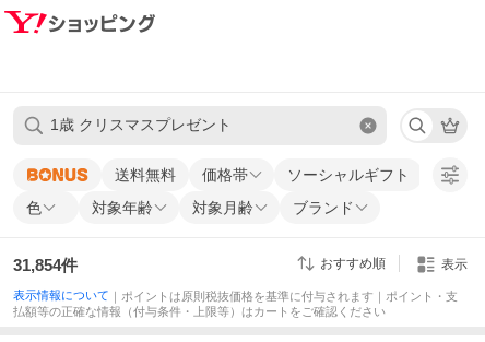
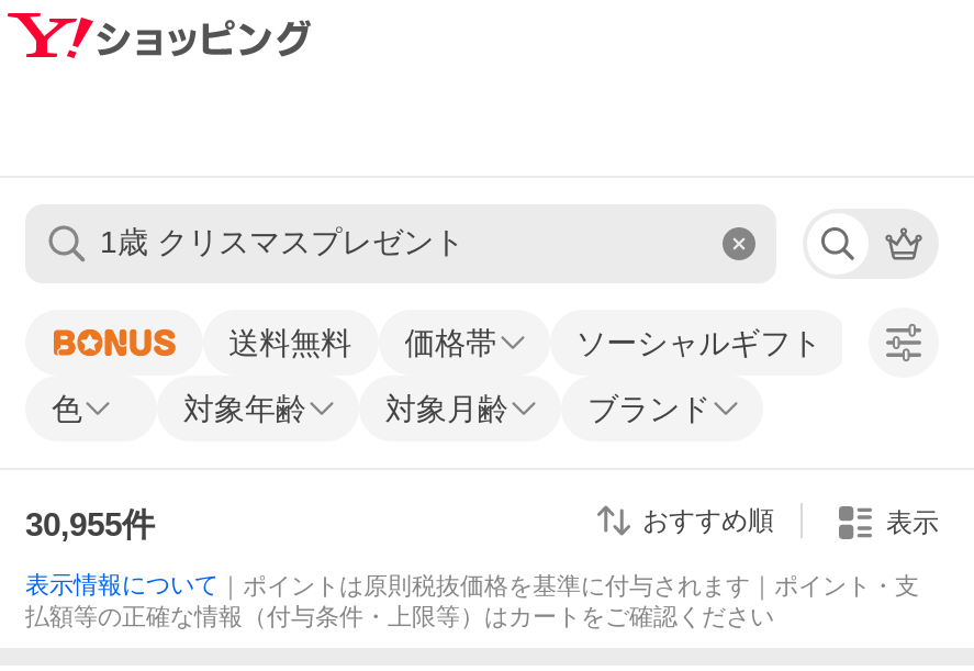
- 31,854件
+ 30,955件
